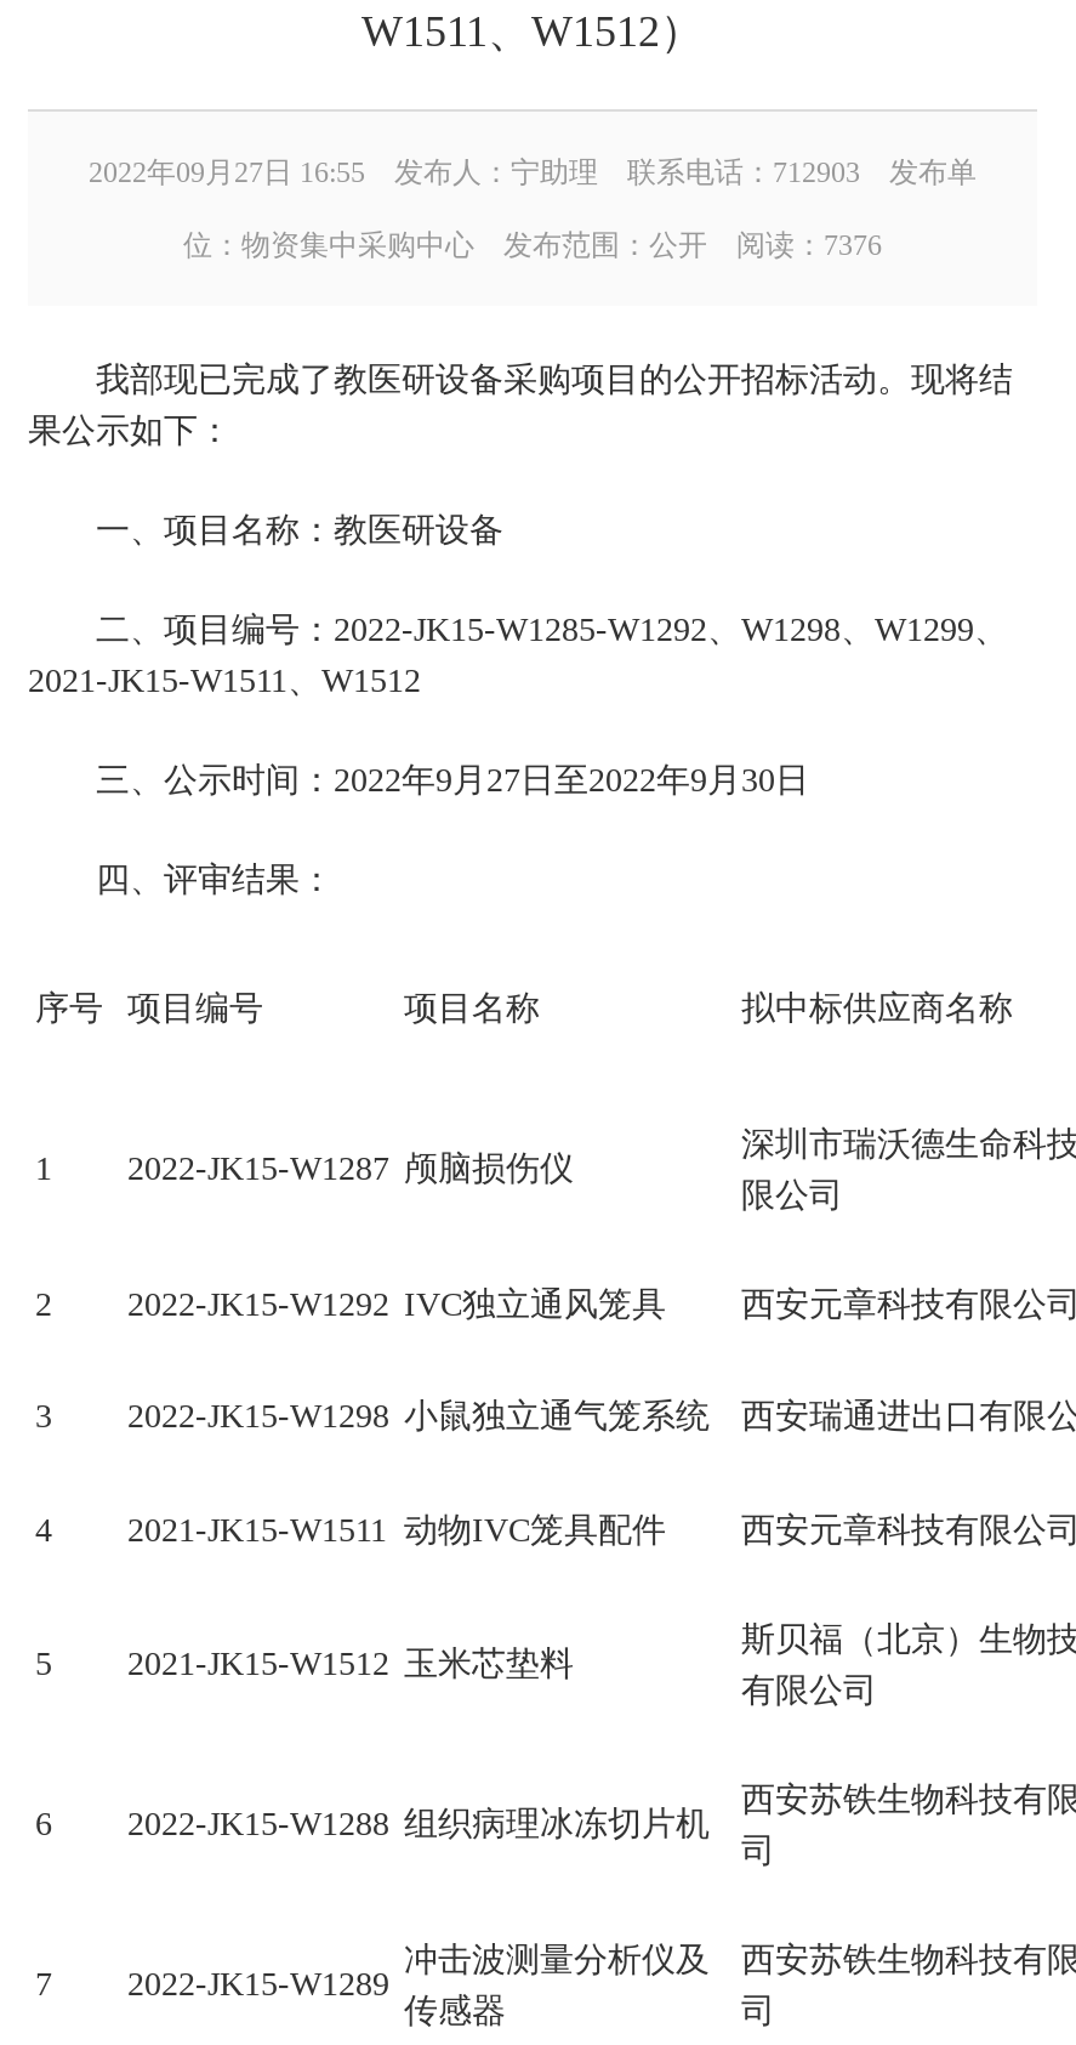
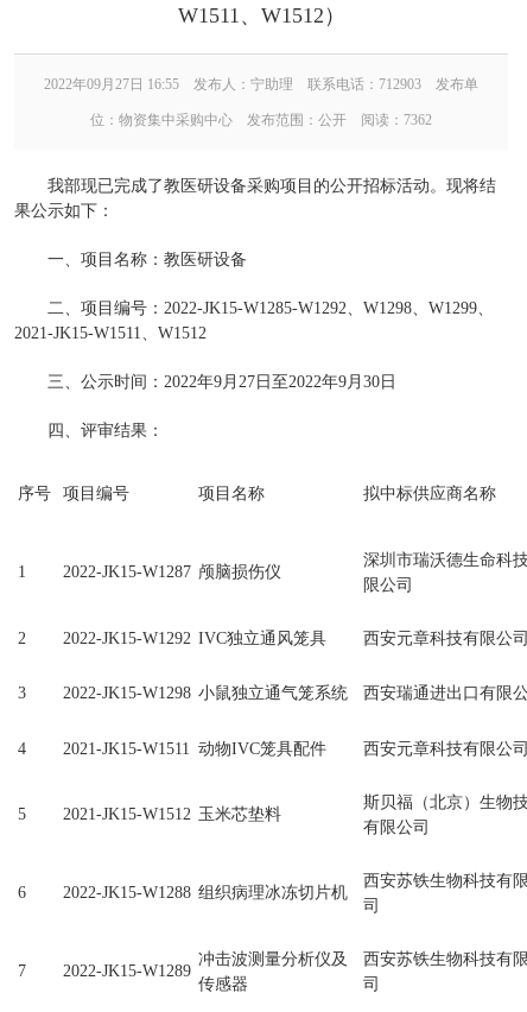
- 位：物资集中采购中心 发布范围：公开 阅读：7376
+ 位：物资集中采购中心 发布范围：公开 阅读：7362
